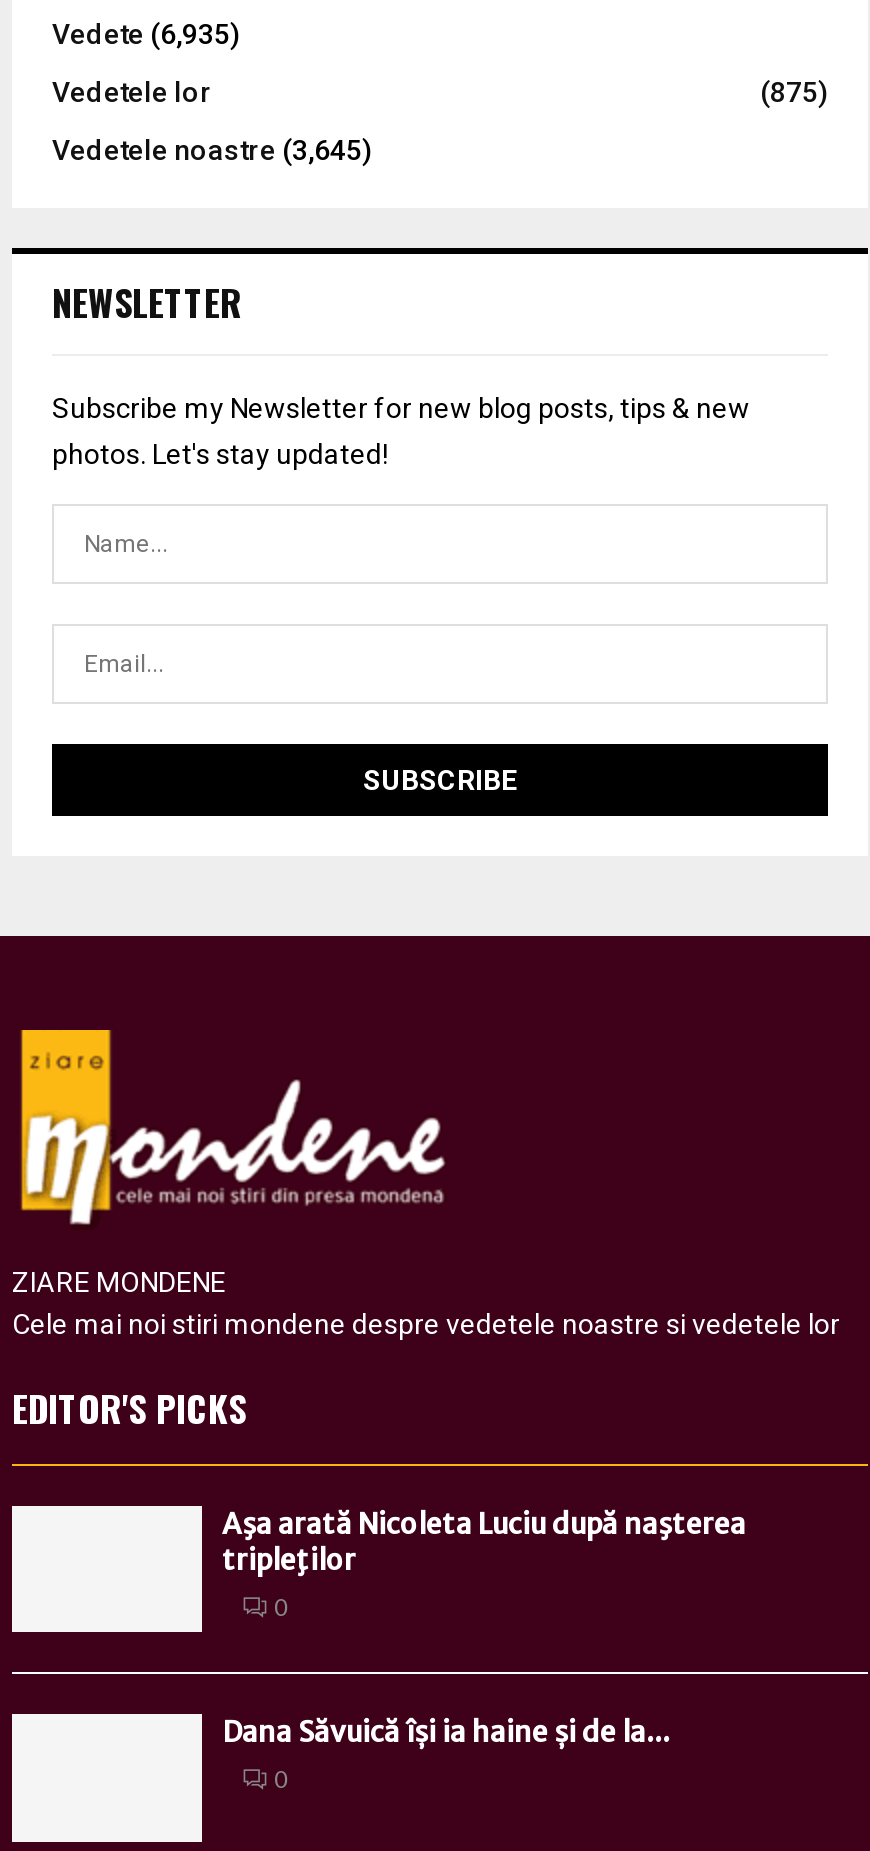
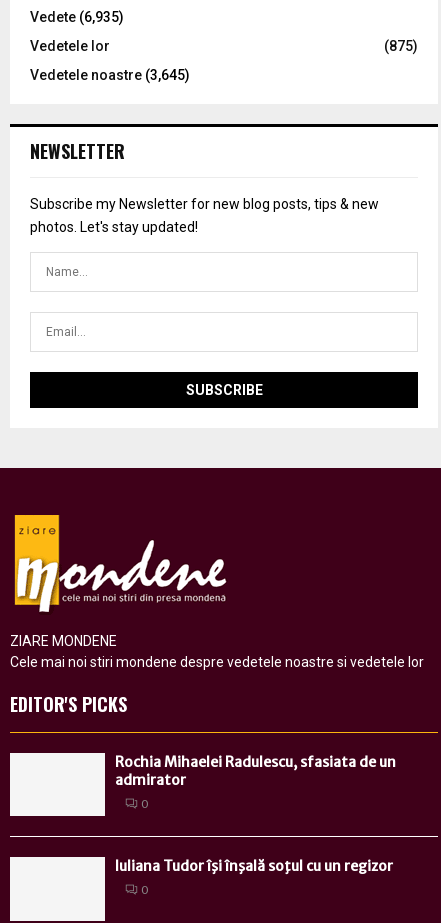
- Aşa arată Nicoleta Luciu după naşterea
- tripleţilor
+ Rochia Mihaelei Radulescu, sfasiata de un
+ admirator

- Dana Săvuică își ia haine și de la...
+ Iuliana Tudor îşi înşală soţul cu un regizor
